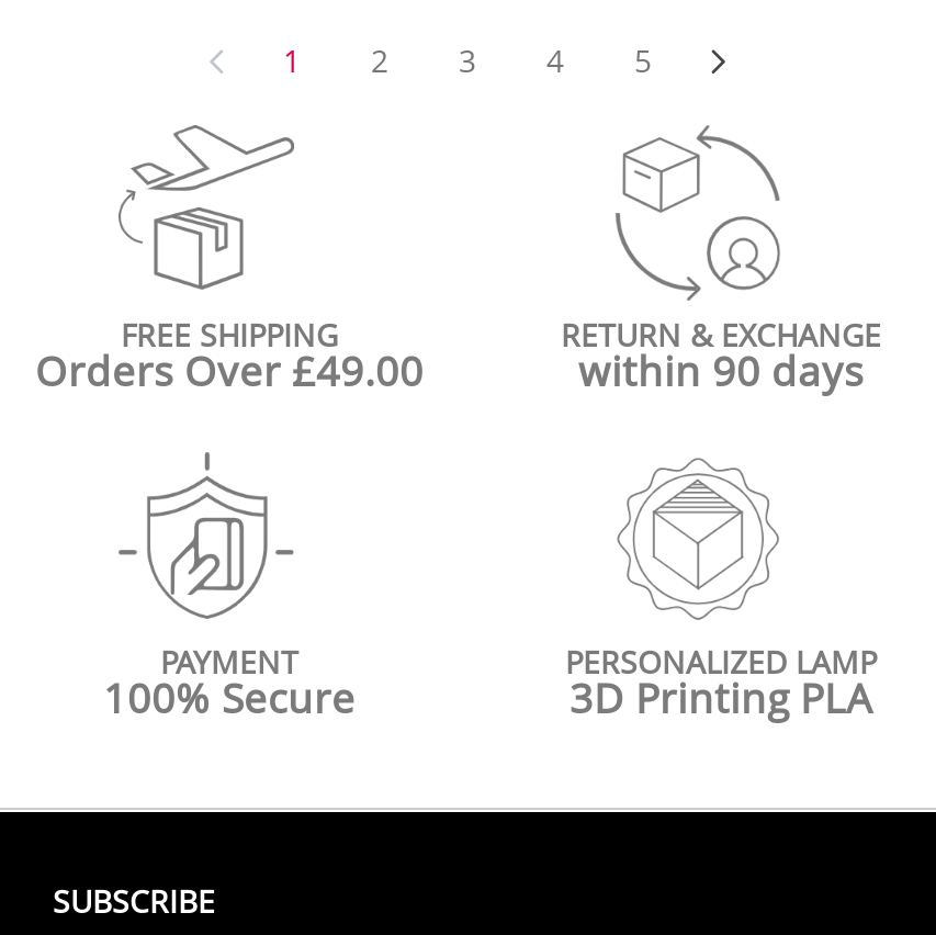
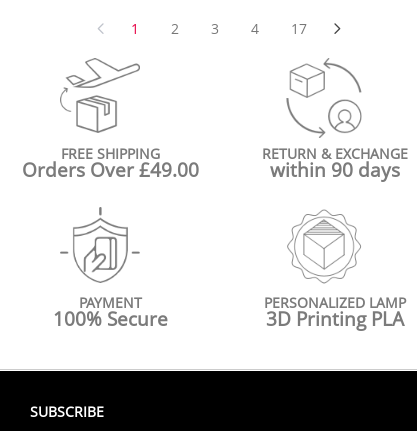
- 1 2 3 4 5
+ 1 2 3 4 17
